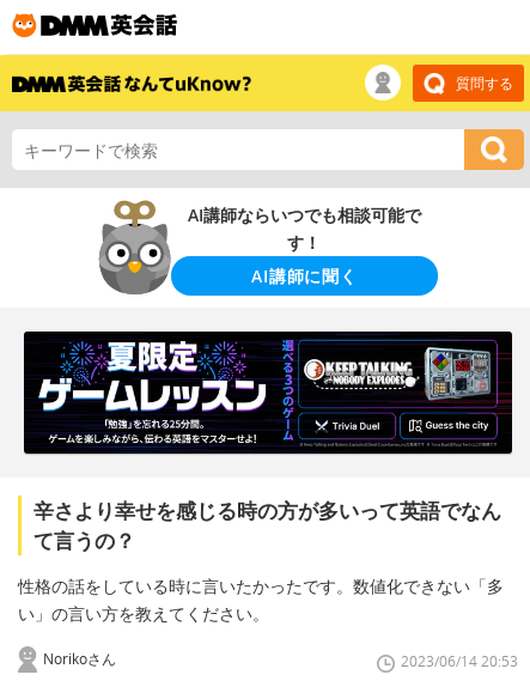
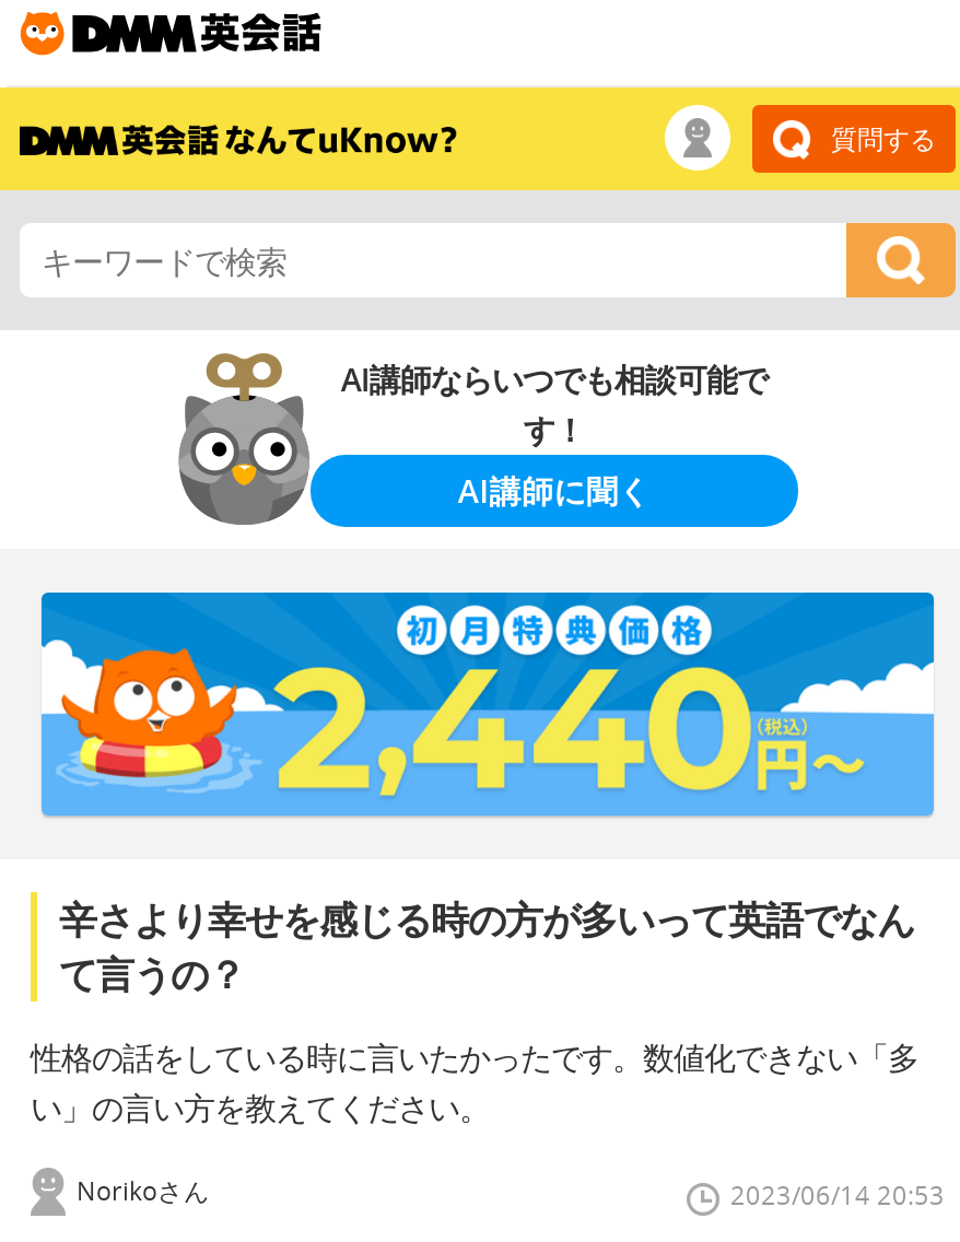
- [image]
+ [image]
